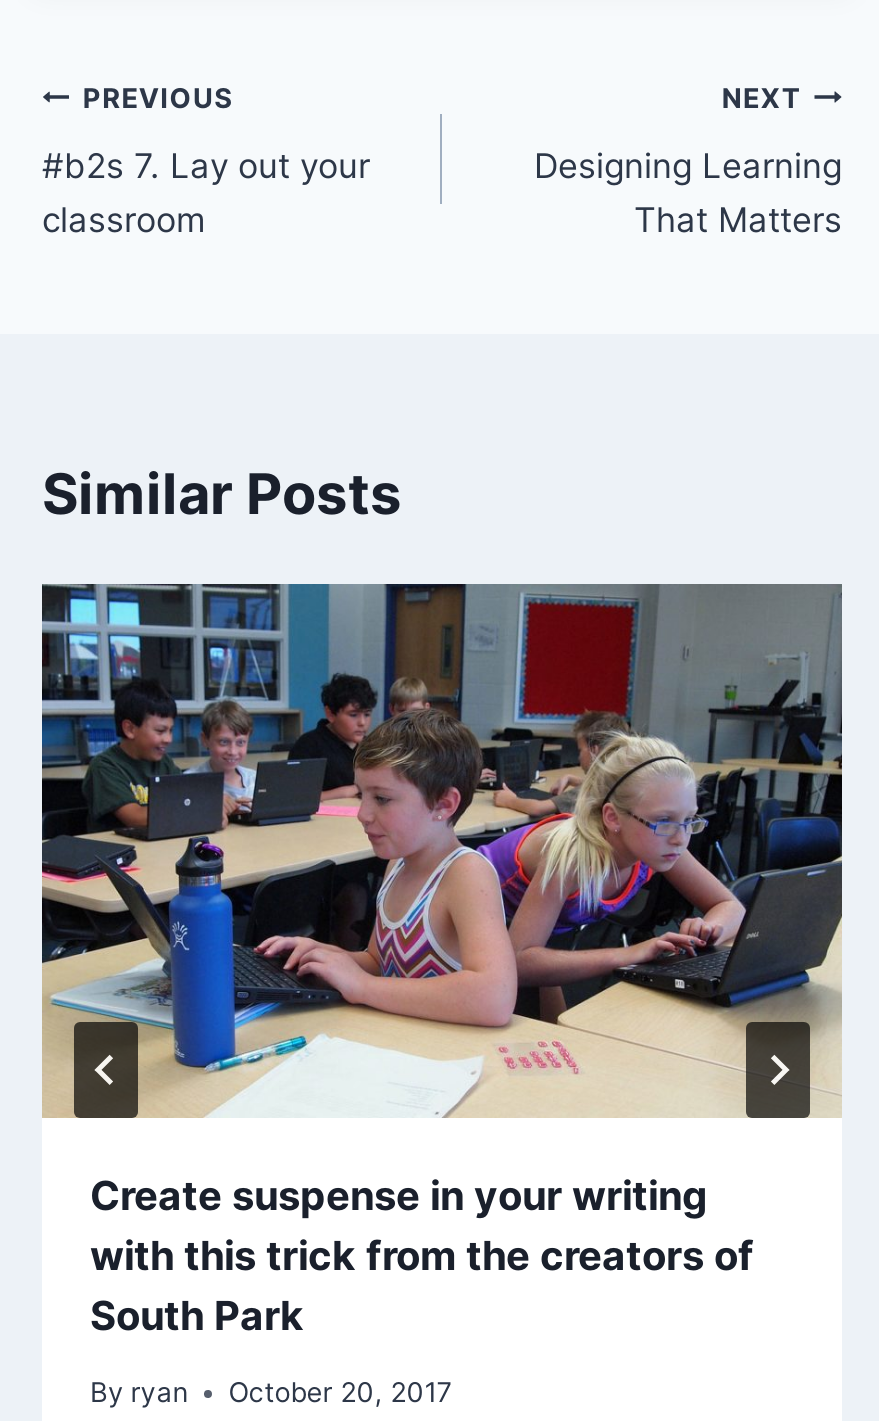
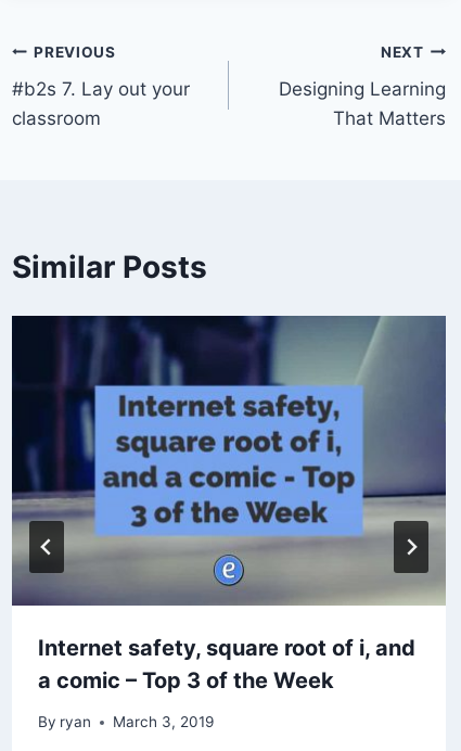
- [image]
- Create suspense in your writing
- with this trick from the creators of
- South Park
+ [image]
+ Internet safety, square root of i, and
+ a comic – Top 3 of the Week

- By ryan October 20, 2017
+ By ryan March 3, 2019
